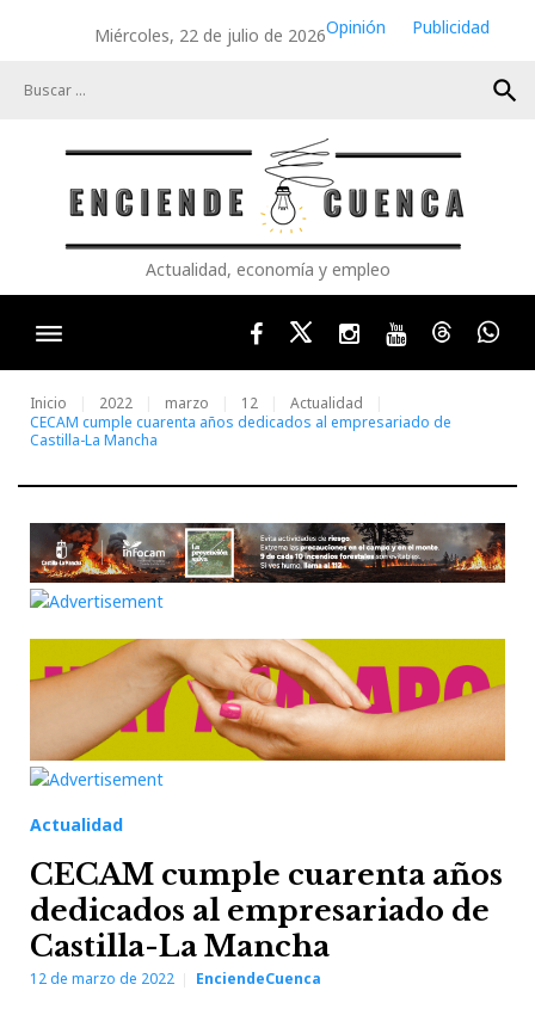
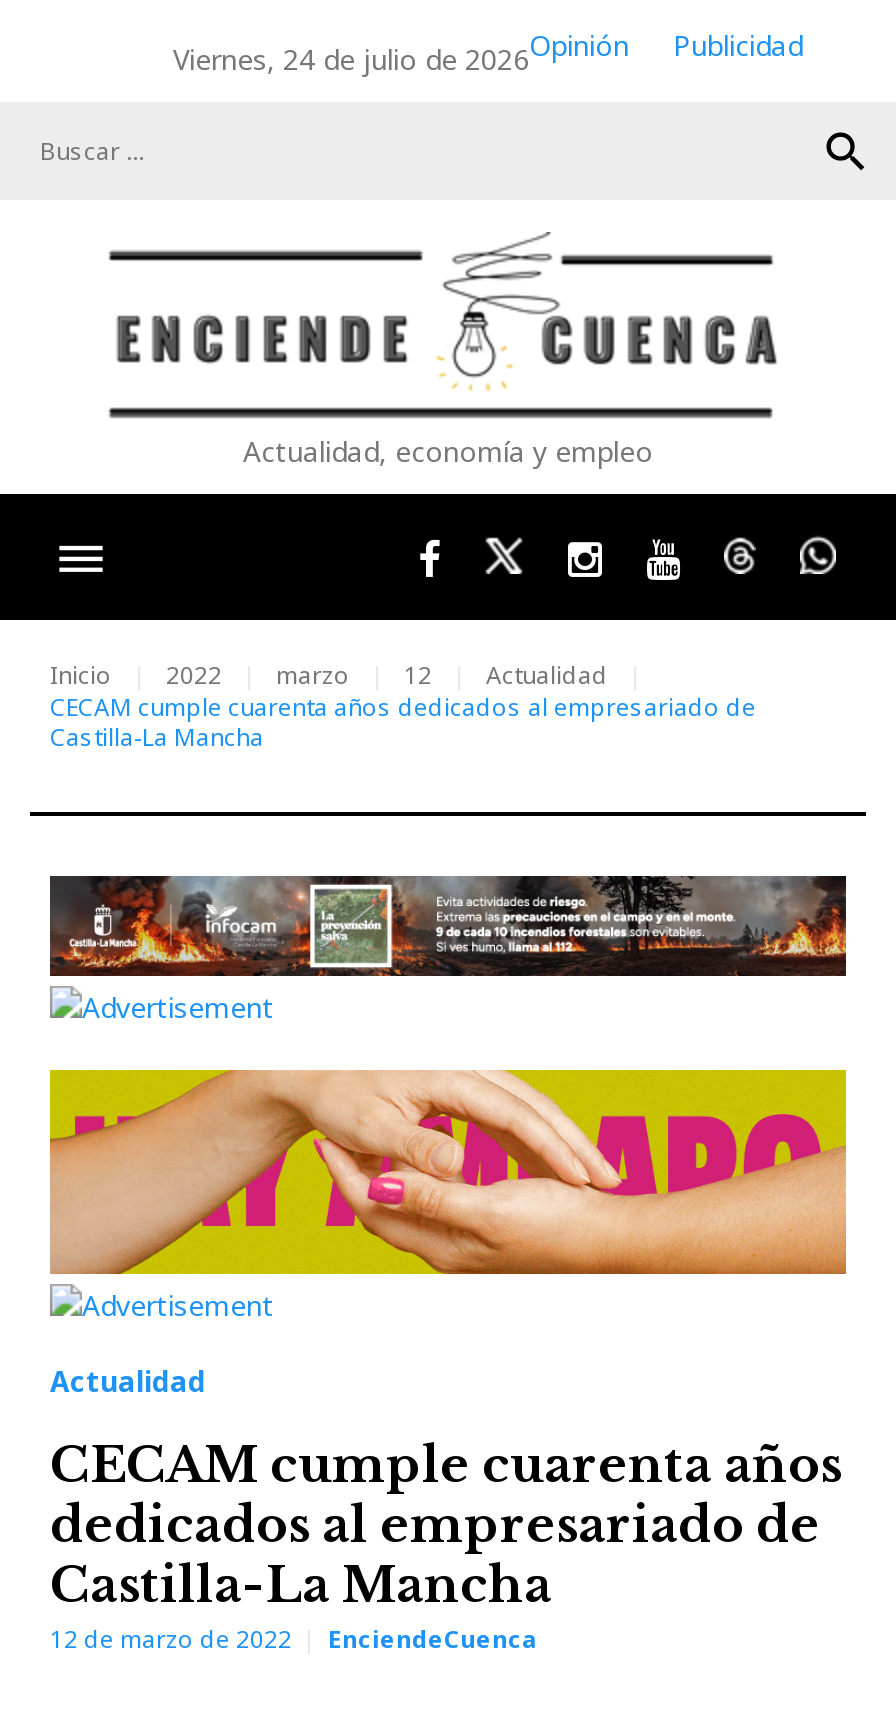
- Miércoles, 22 de julio de 2026Opinión
+ Viernes, 24 de julio de 2026Opinión
